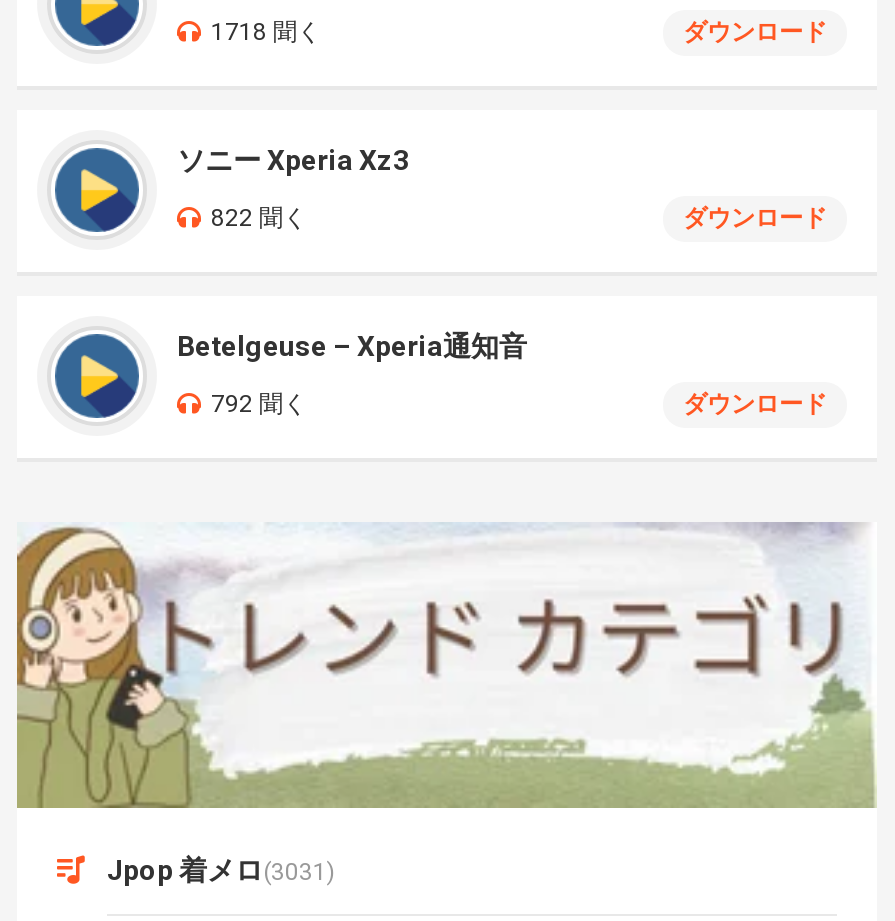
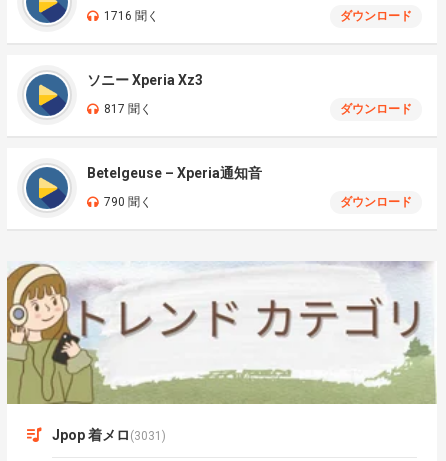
- 1718 聞く
+ 1716 聞く

- 822 聞く
+ 817 聞く

- 792 聞く
+ 790 聞く
